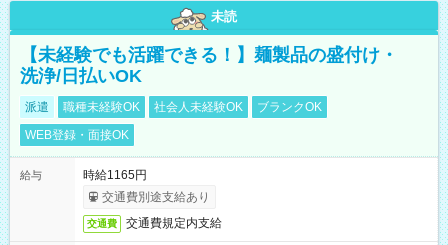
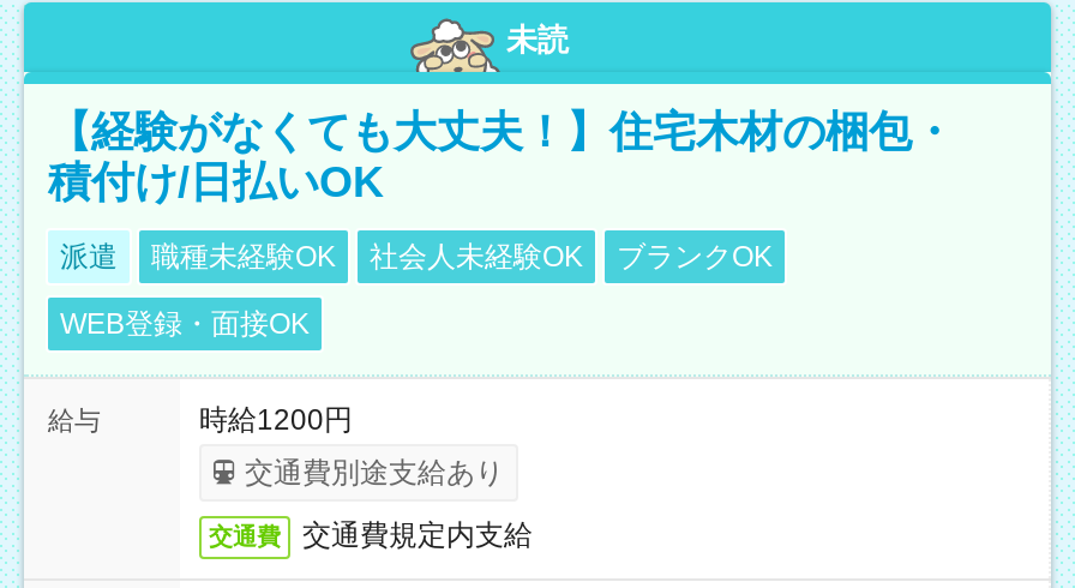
- 【未経験でも活躍できる！】麺製品の盛付け・
- 洗浄/日払いOK
+ 【経験がなくても大丈夫！】住宅木材の梱包・
+ 積付け/日払いOK

- 時給1165円
+ 時給1200円
